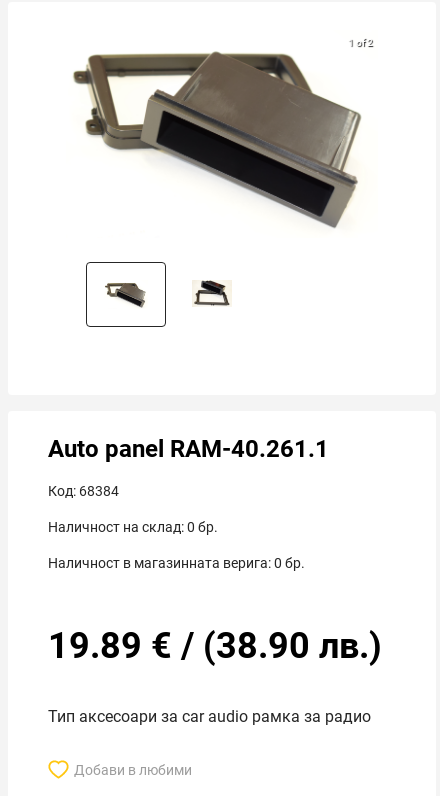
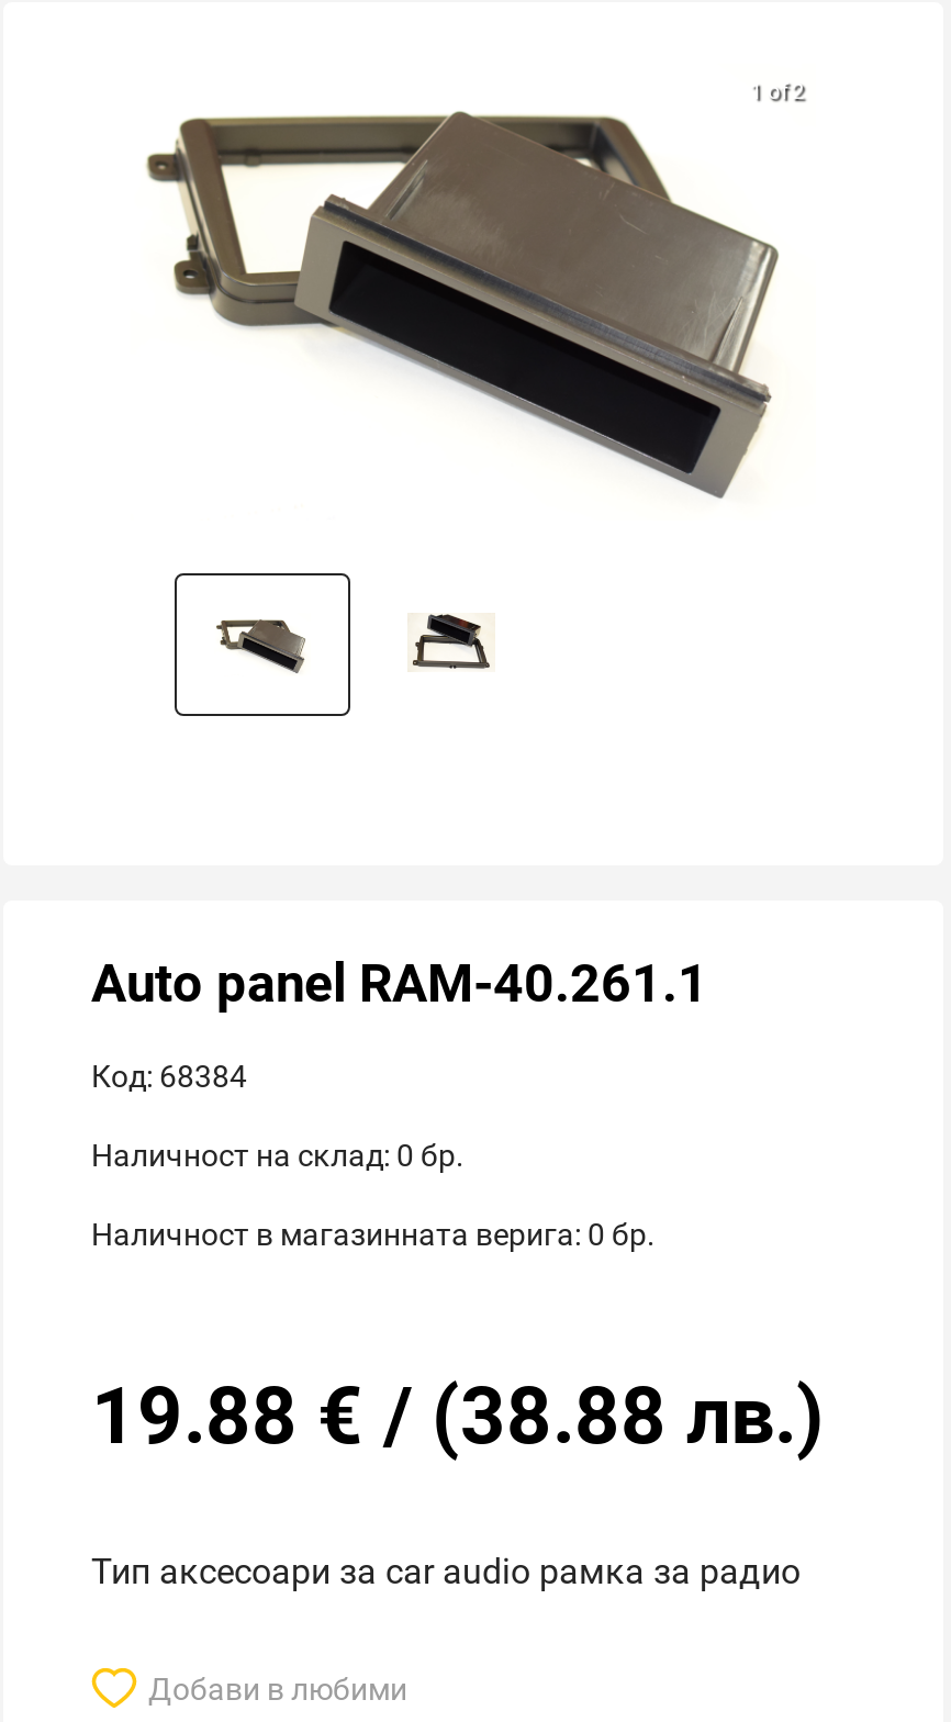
- 19.89 €/ (38.90 лв.)
+ 19.88 €/ (38.88 лв.)
